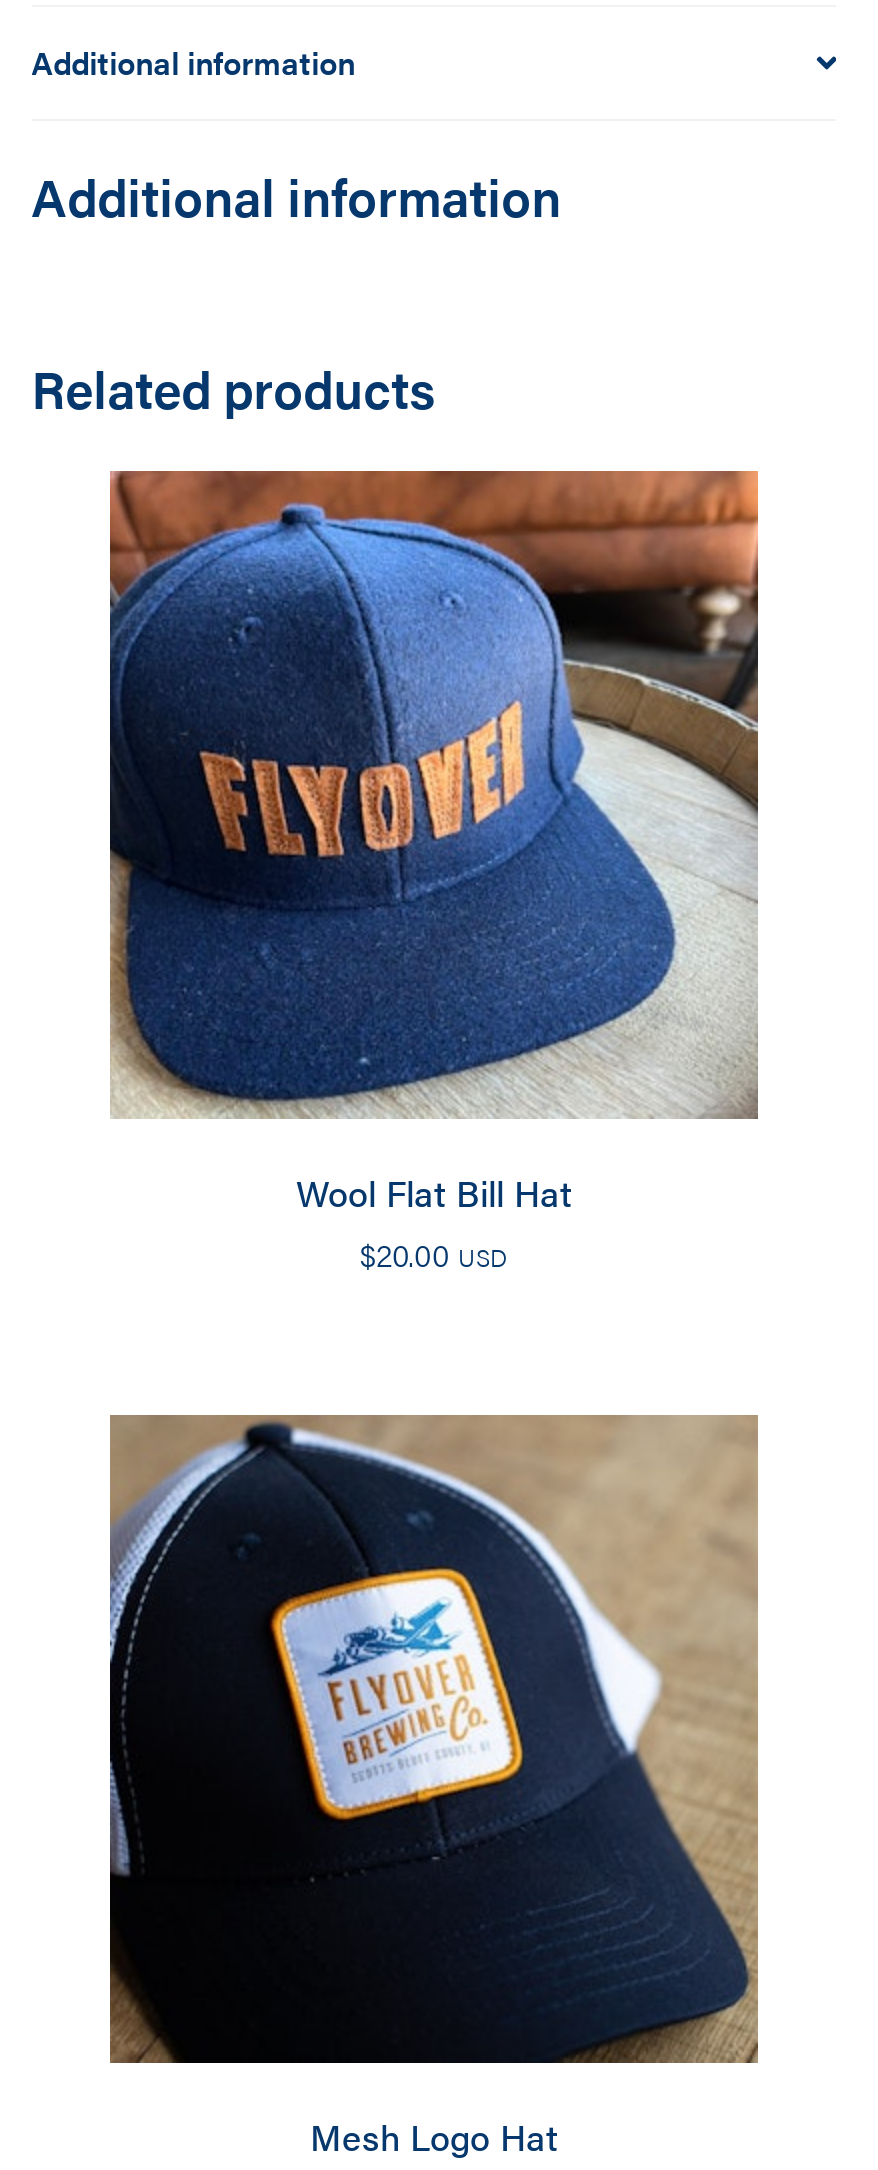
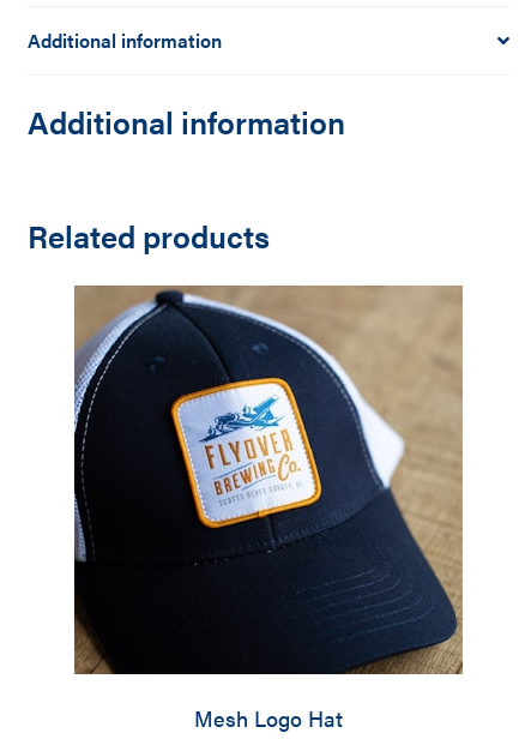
- [image]
- Wool Flat Bill Hat
- $20.00 USD
